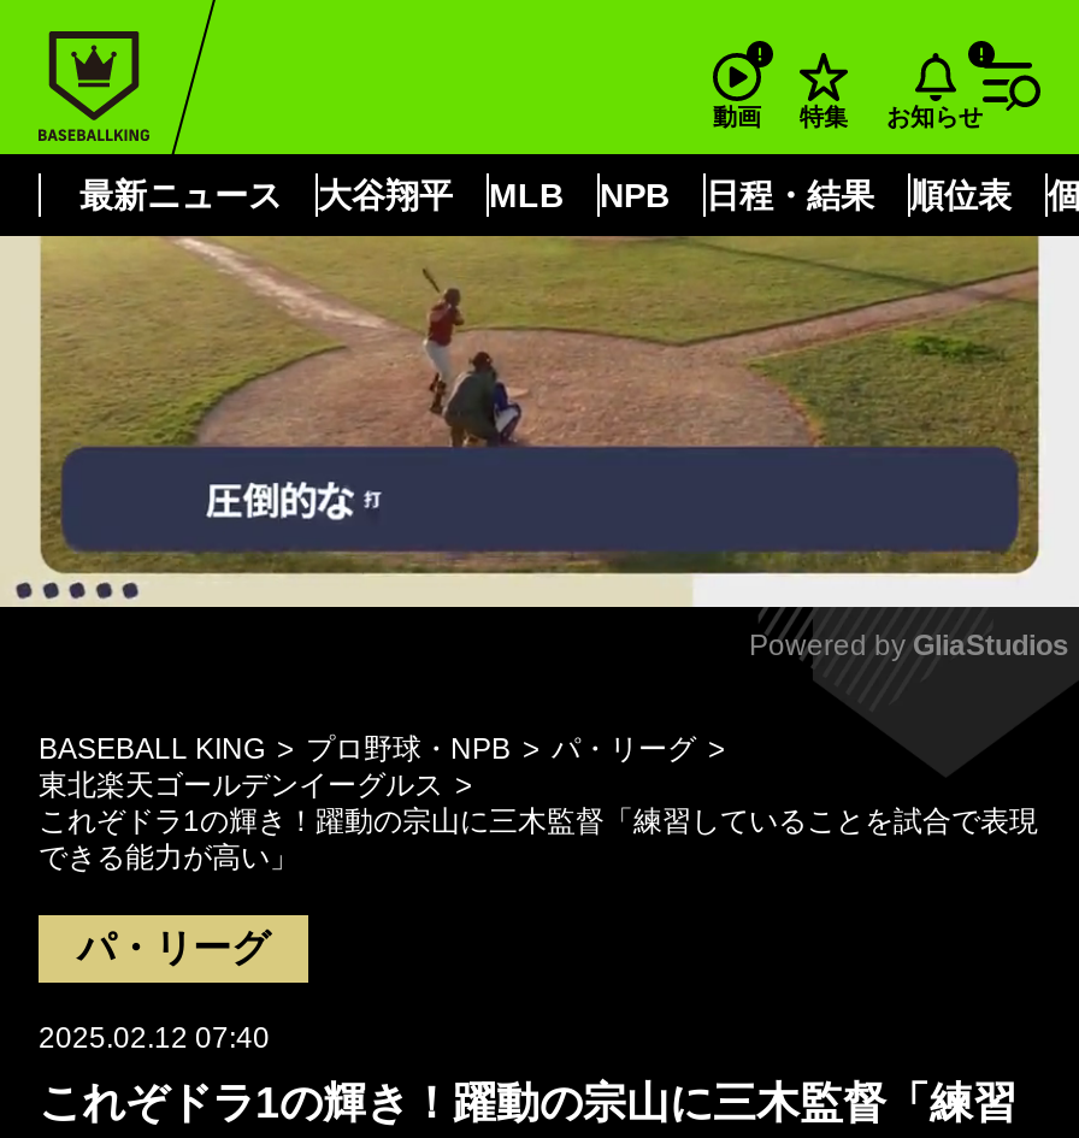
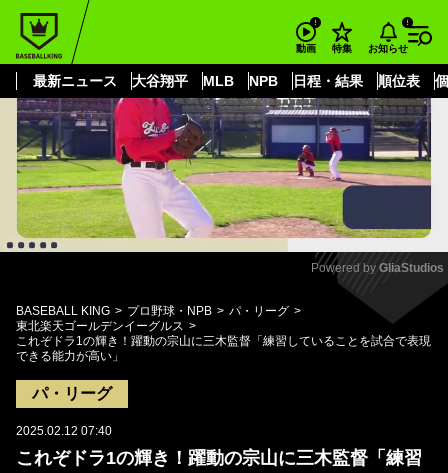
- [image]
+ [image]
